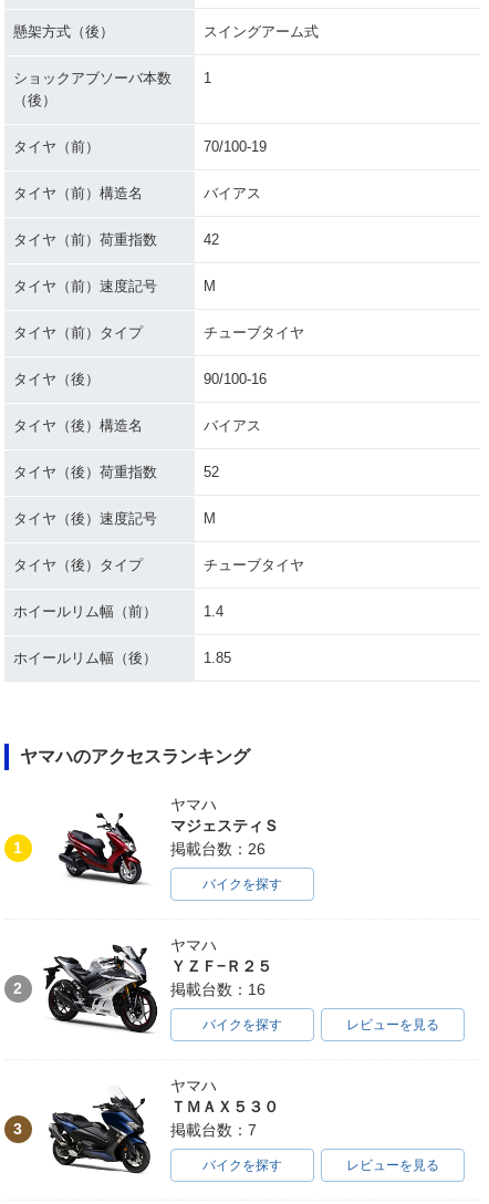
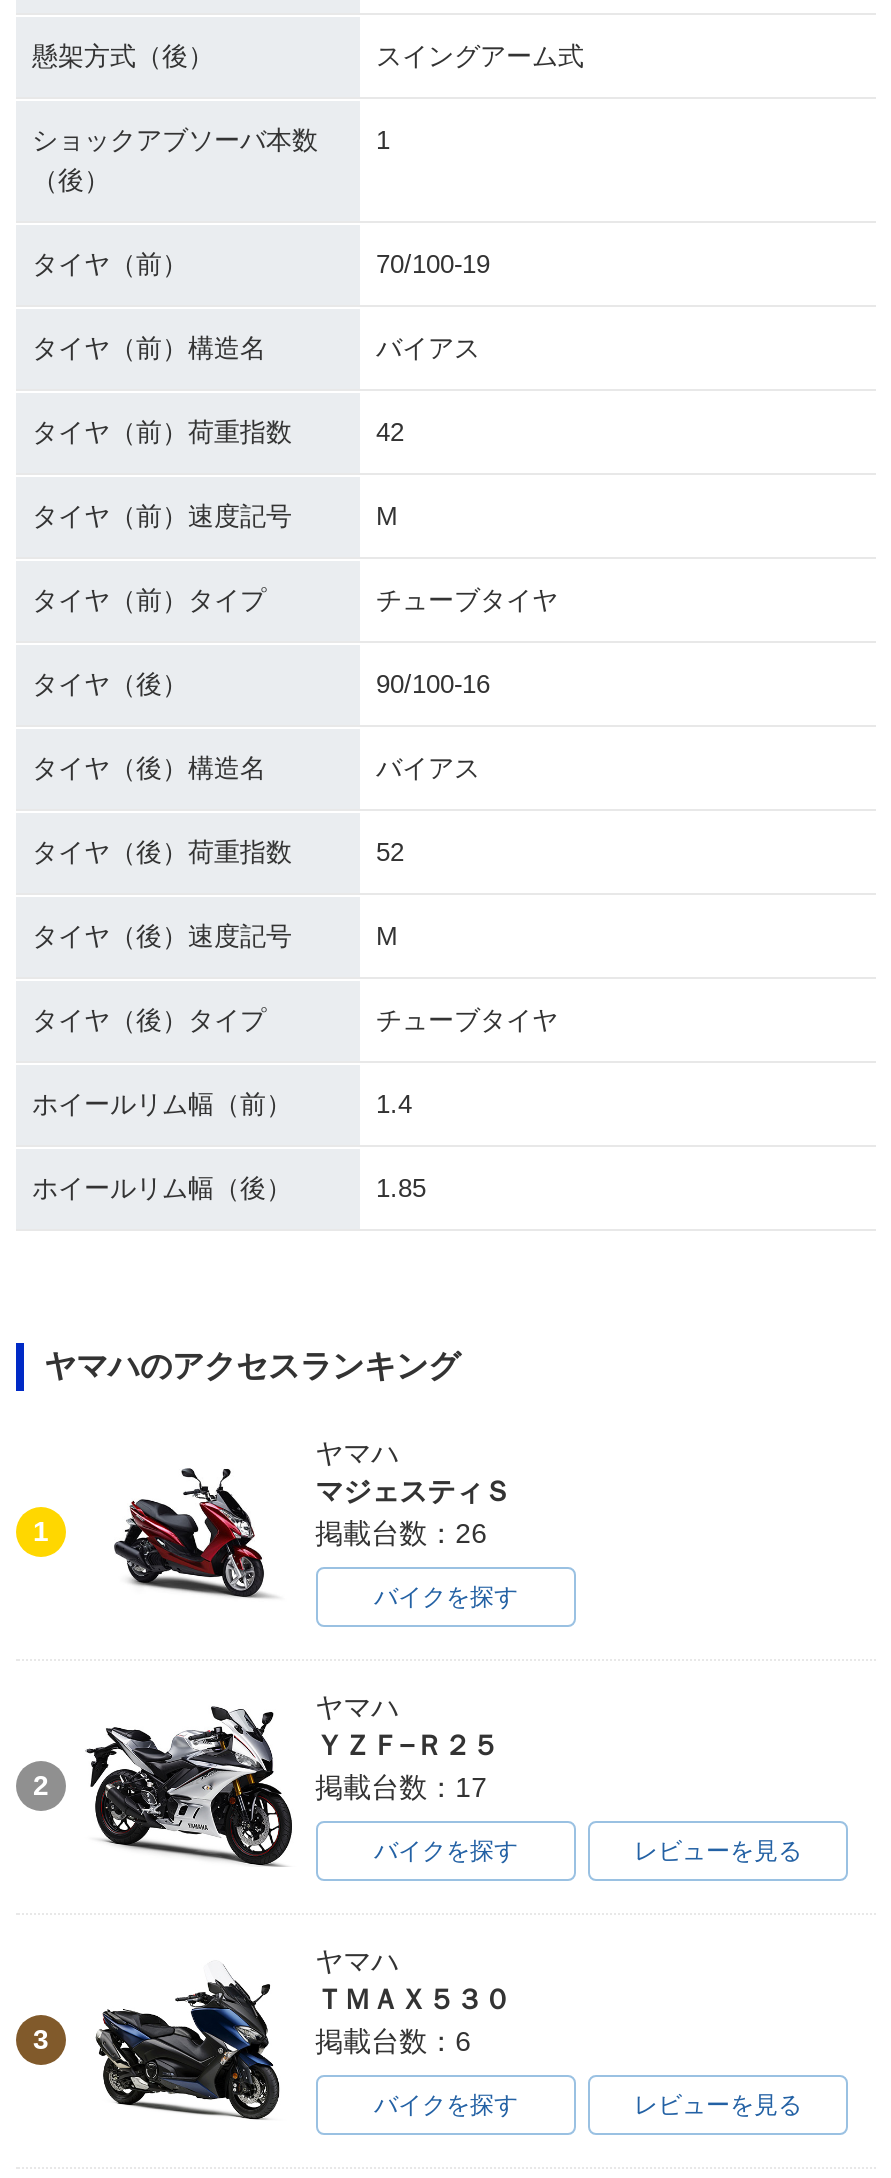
- 掲載台数：16
+ 掲載台数：17

- 掲載台数：7
+ 掲載台数：6
